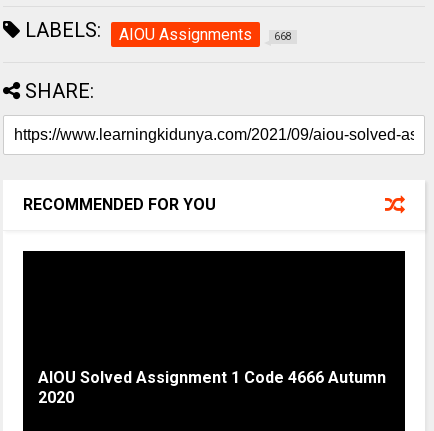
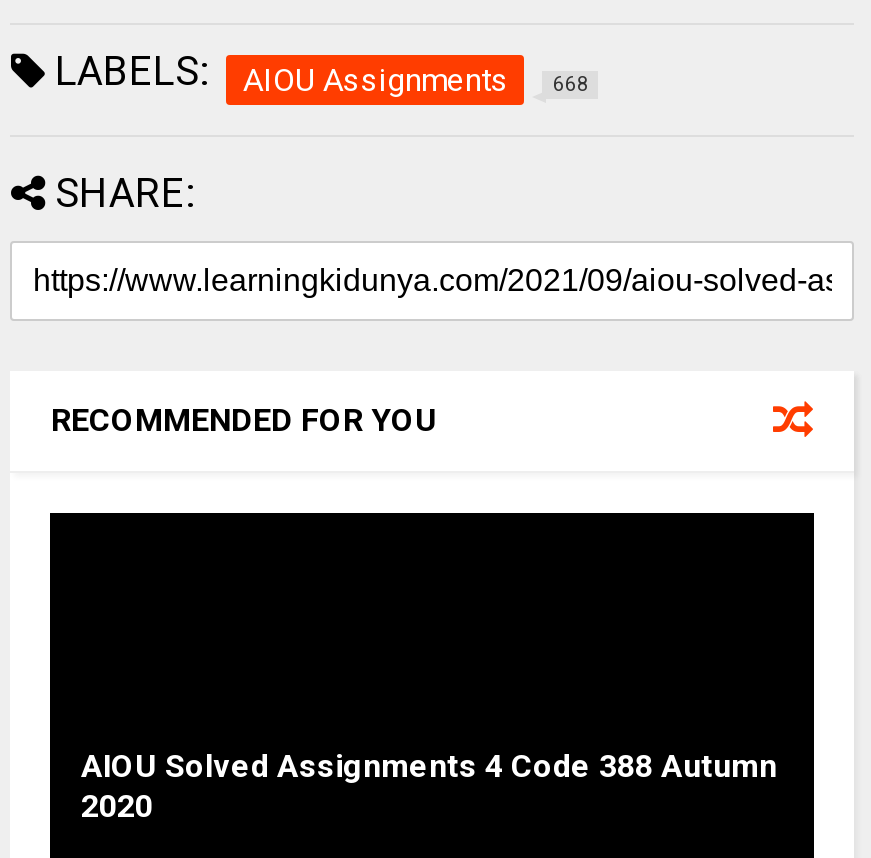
- AIOU Solved Assignment 1 Code 4666 Autumn
+ AIOU Solved Assignments 4 Code 388 Autumn
